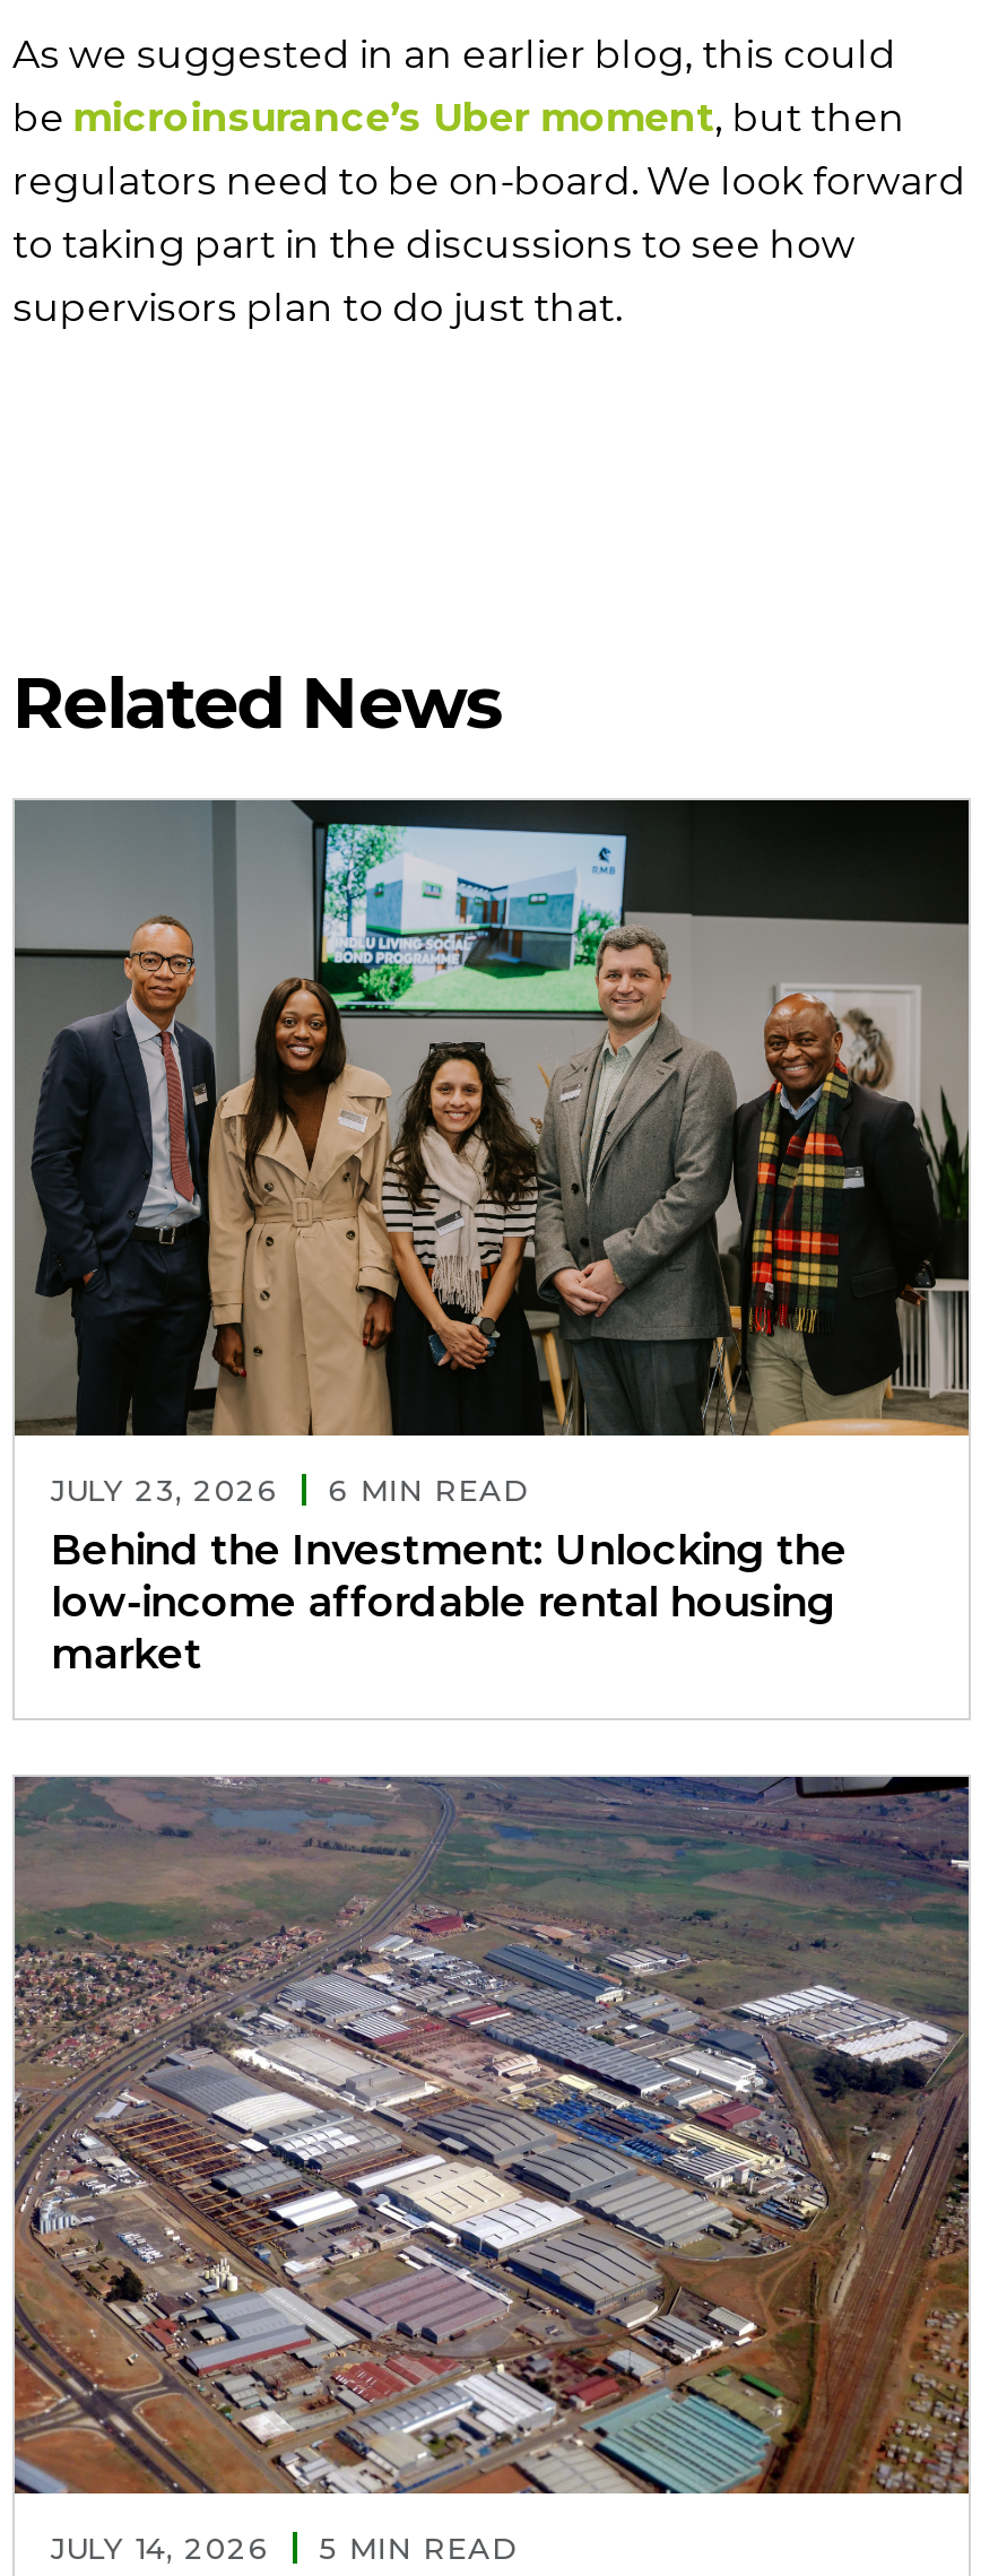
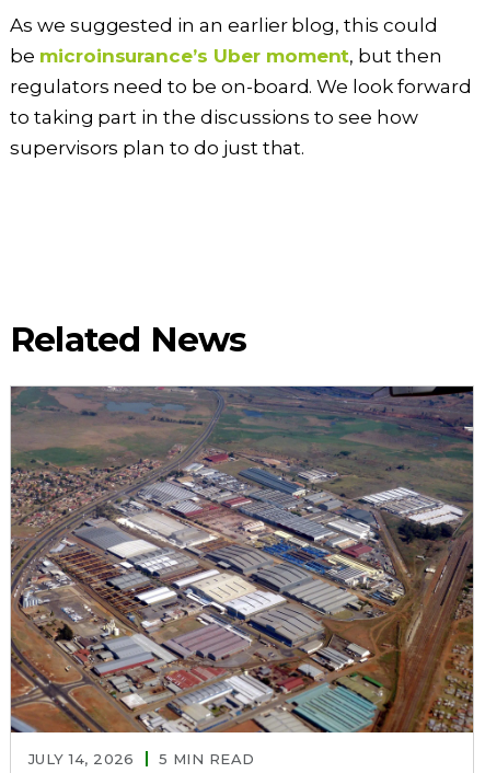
- [image]
- JULY 23, 2026
- 6 MIN READ
- Behind the Investment: Unlocking the
- low-income affordable rental housing
- market
